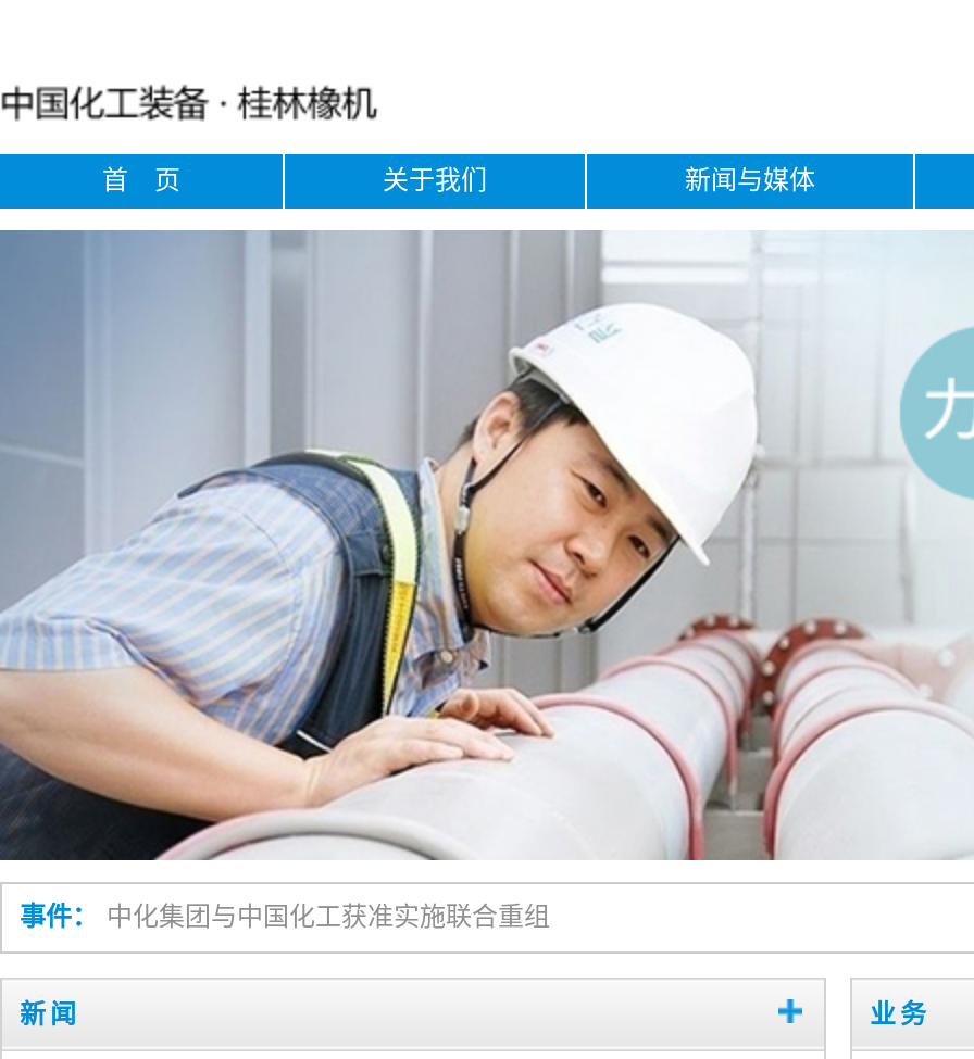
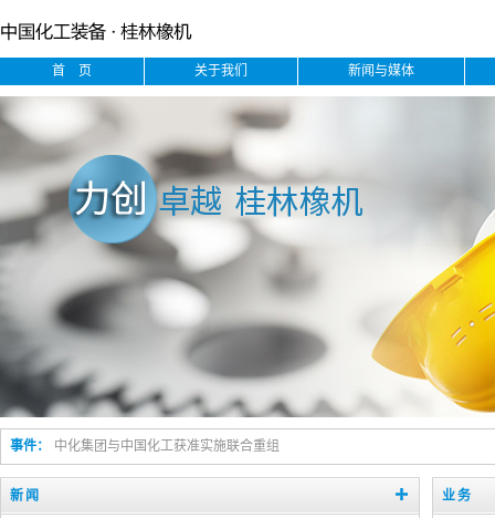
- [image]
+ [image]
